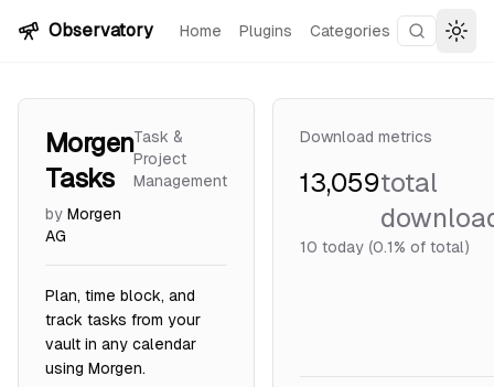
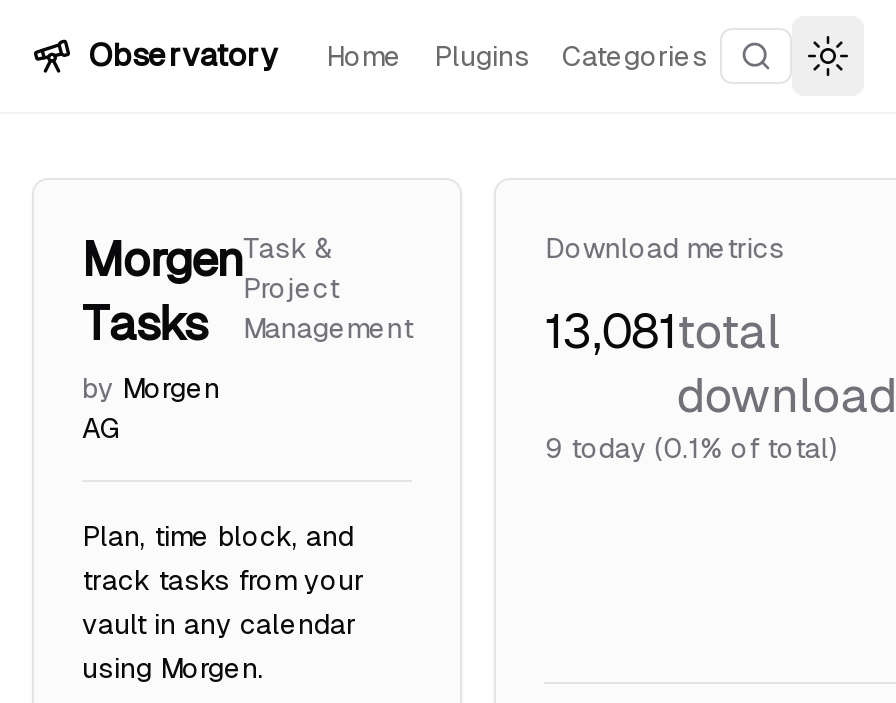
- 13,059total
+ 13,081total

- 10 today (0.1% of total)
+ 9 today (0.1% of total)
